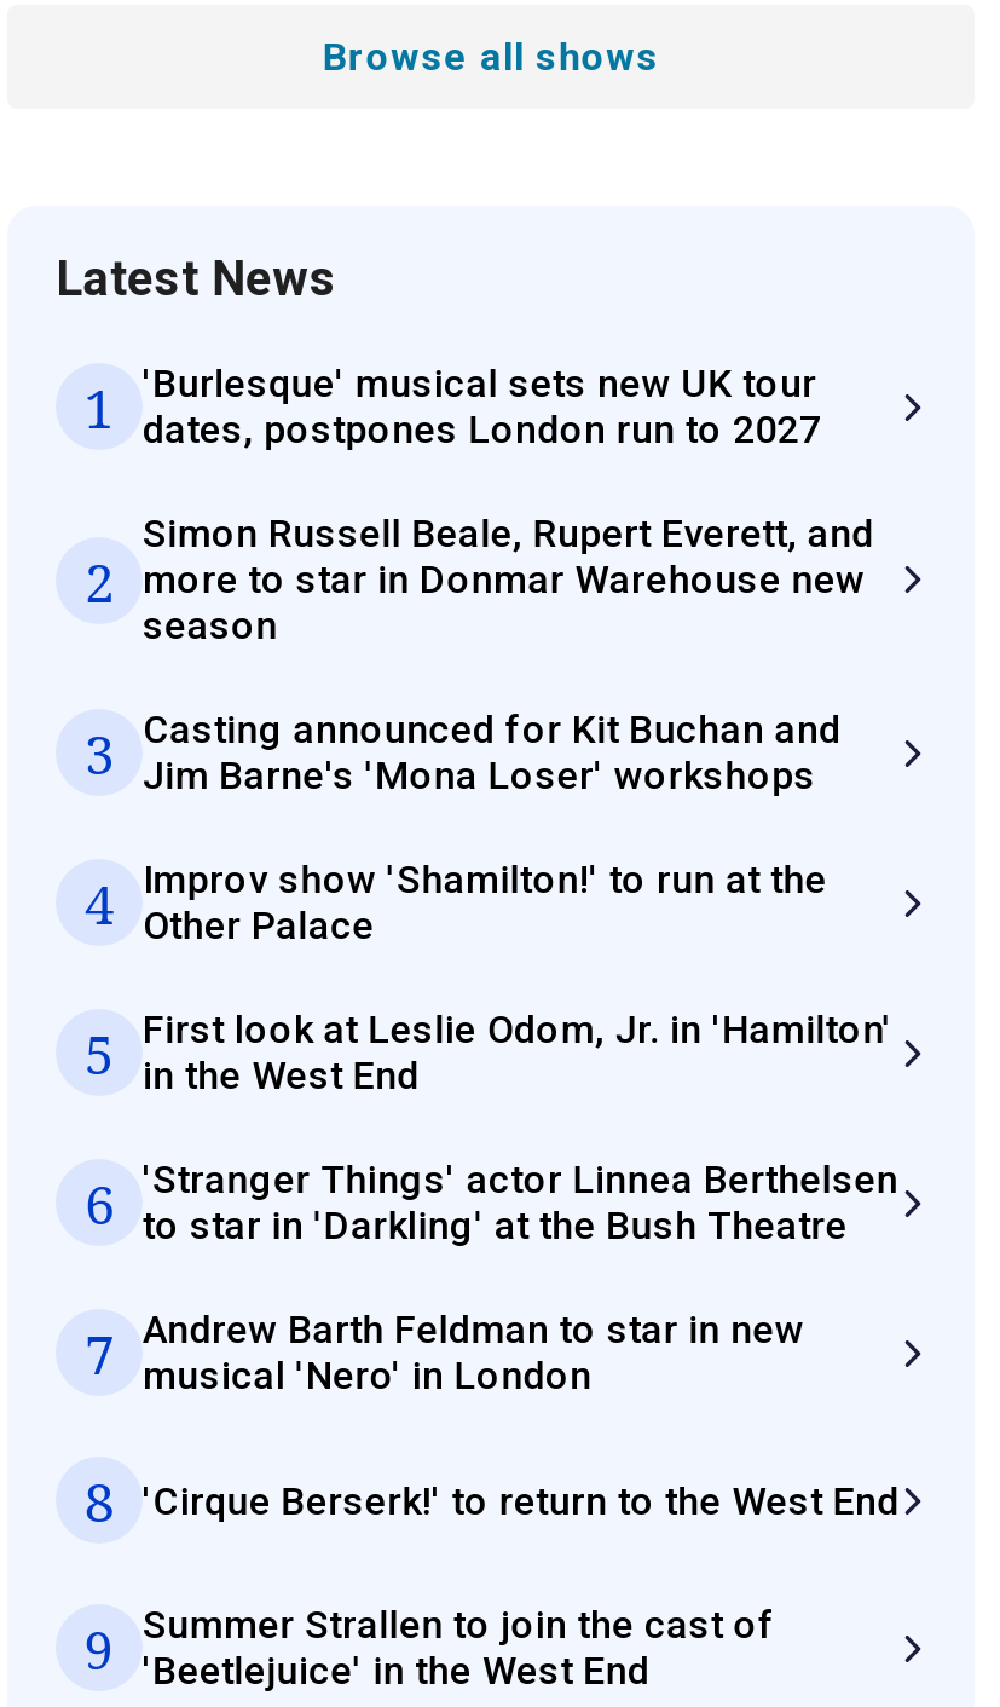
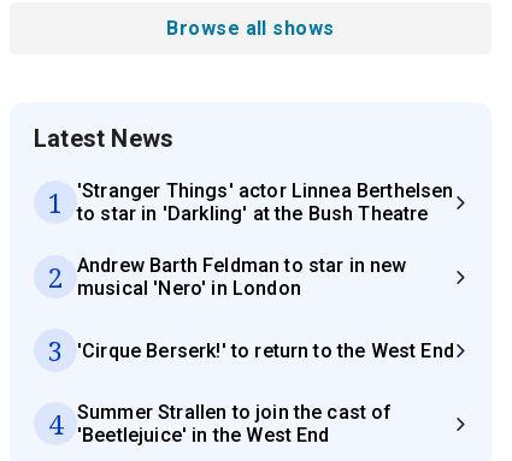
- 'Burlesque' musical sets new UK tour
- dates, postpones London run to 2027
- 2

- Simon Russell Beale, Rupert Everett, and
- more to star in Donmar Warehouse new
- season
- 3
- Casting announced for Kit Buchan and
- Jim Barne's 'Mona Loser' workshops
- 4
- Improv show 'Shamilton!' to run at the
- Other Palace
- 5
- First look at Leslie Odom, Jr. in 'Hamilton'
- in the West End
- 6

- 7 Andrew Barth Feldman to star in new musical 'Nero' in London
+ 2 Andrew Barth Feldman to star in new musical 'Nero' in London

- 8 'Cirque Berserk!' to return to the West End
+ 3 'Cirque Berserk!' to return to the West End

- 9 Summer Strallen to join the cast of 'Beetlejuice' in the West End
+ 4 Summer Strallen to join the cast of 'Beetlejuice' in the West End
